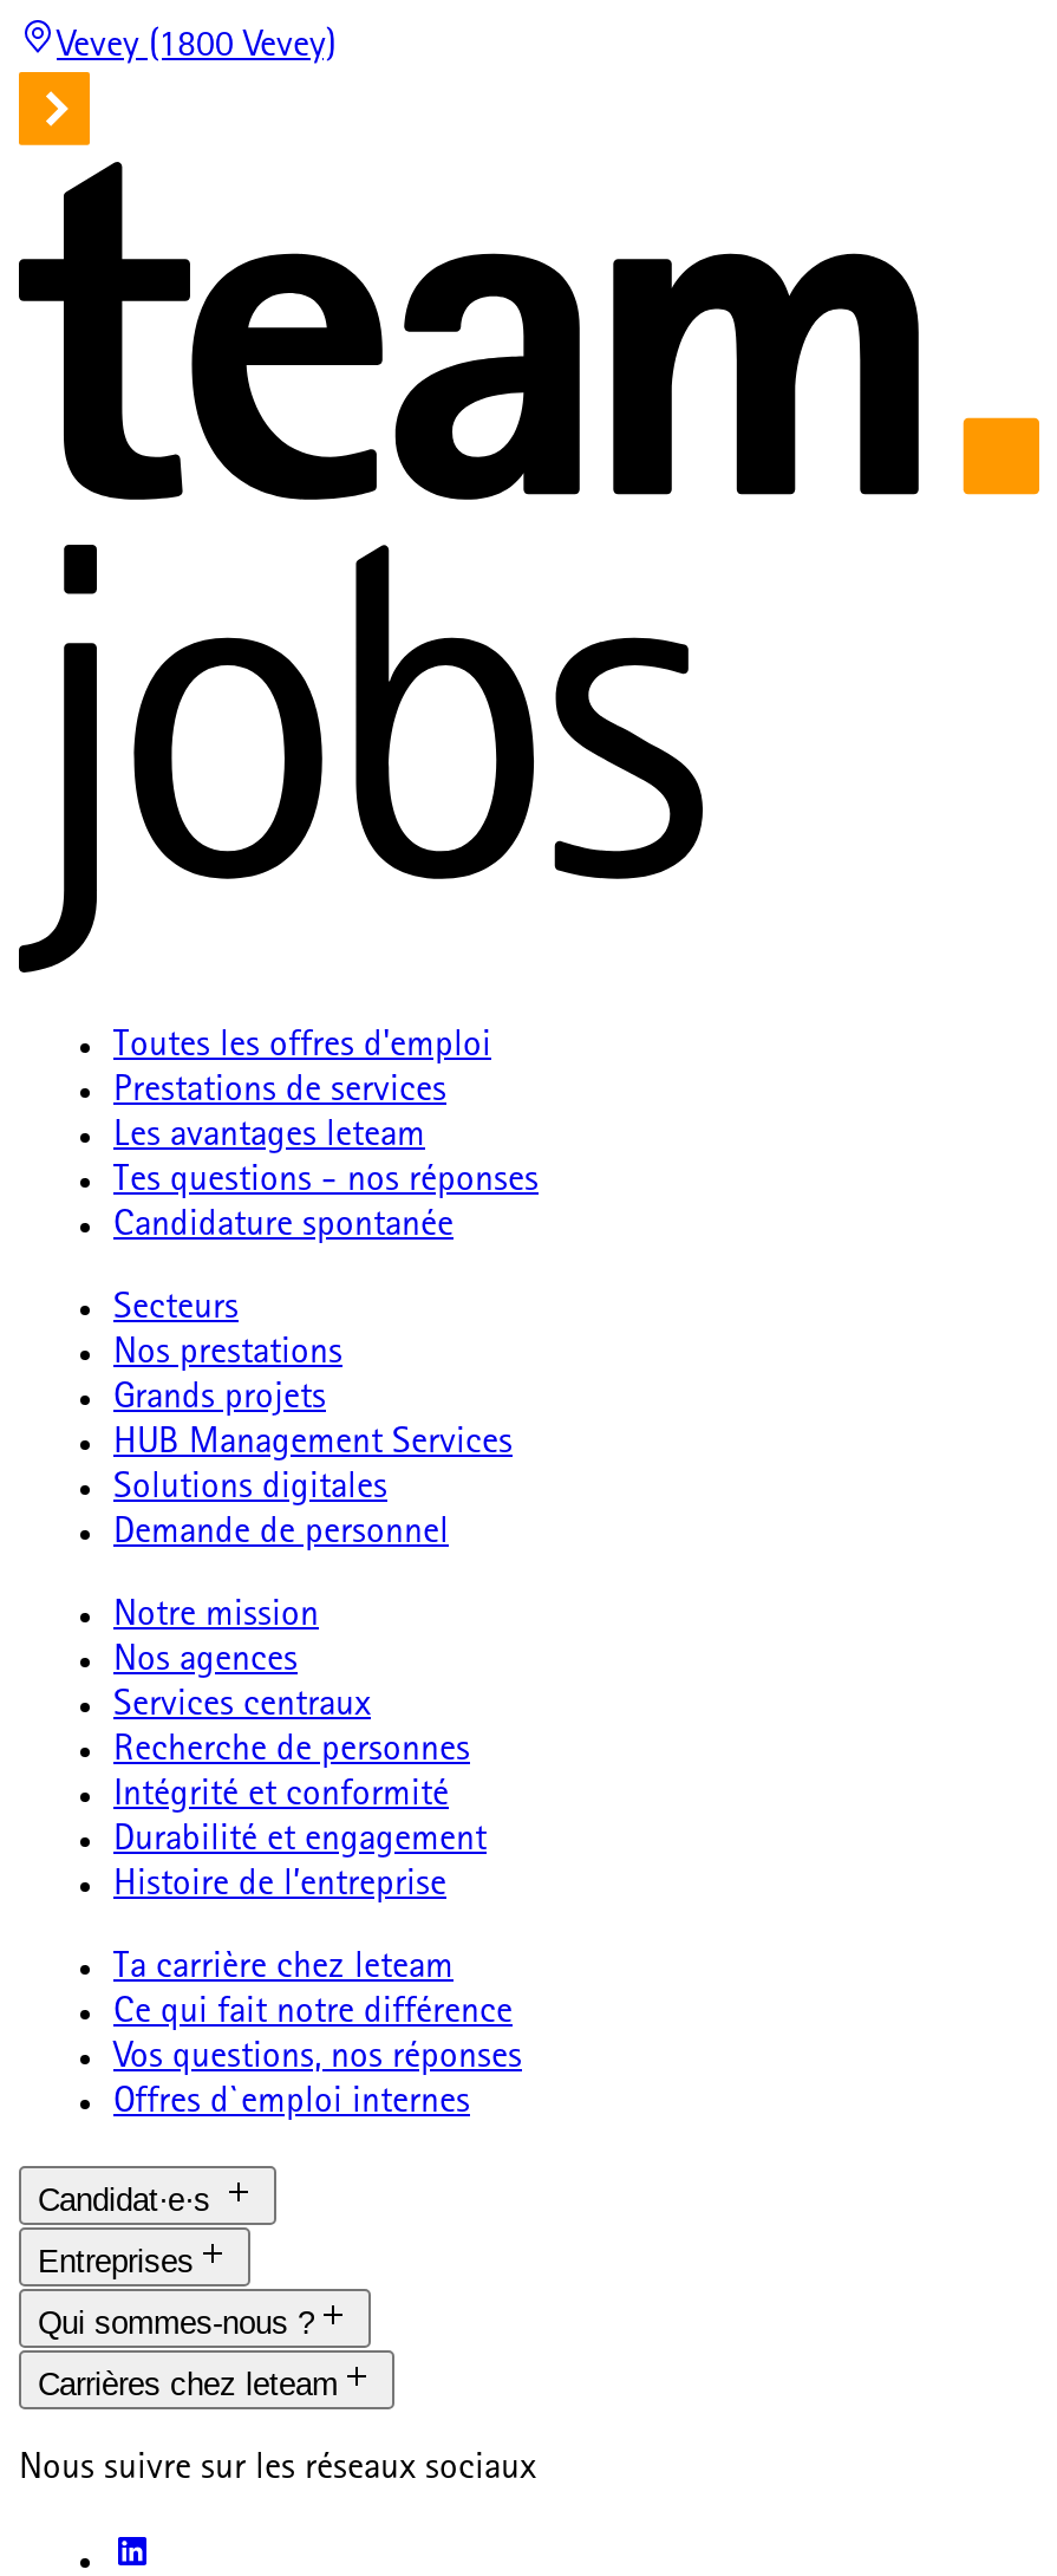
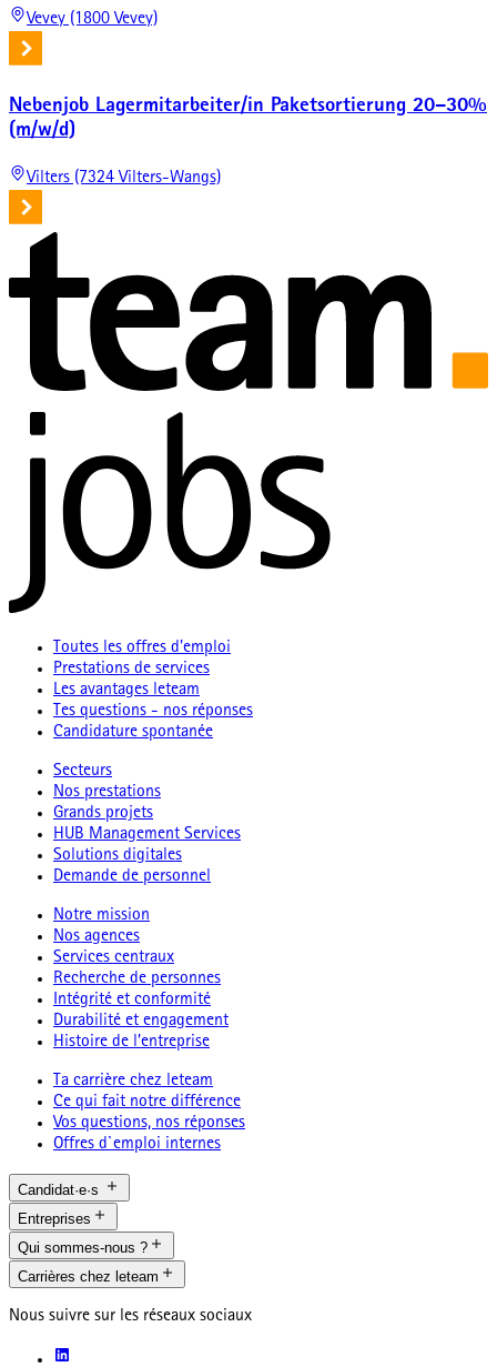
+ Nebenjob Lagermitarbeiter/in Paketsortierung 20–30%
+ (m/w/d)
+ Vilters (7324 Vilters-Wangs)
